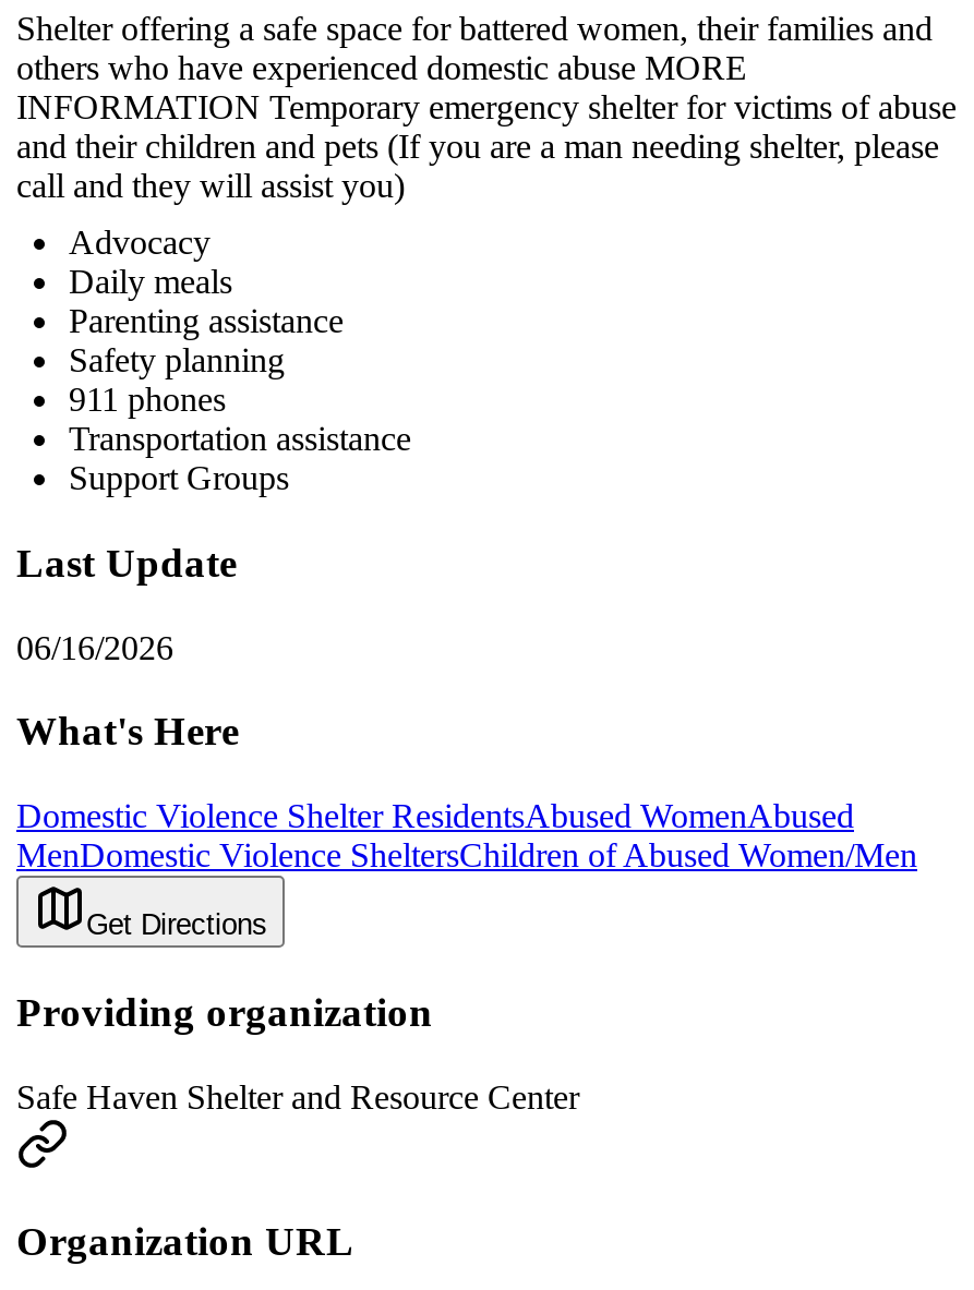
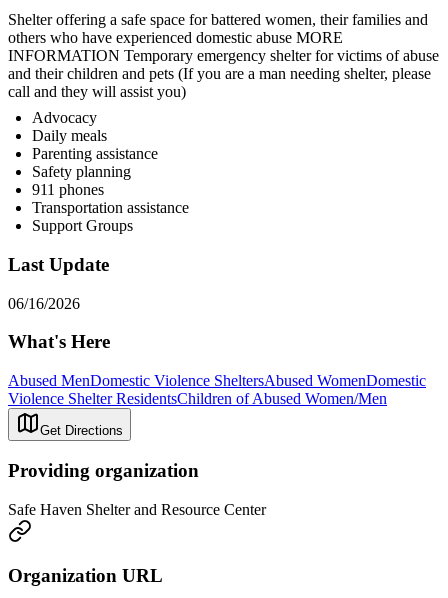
- Domestic Violence Shelter ResidentsAbused WomenAbused
- MenDomestic Violence SheltersChildren of Abused Women/Men
+ Abused MenDomestic Violence SheltersAbused WomenDomestic
+ Violence Shelter ResidentsChildren of Abused Women/Men
